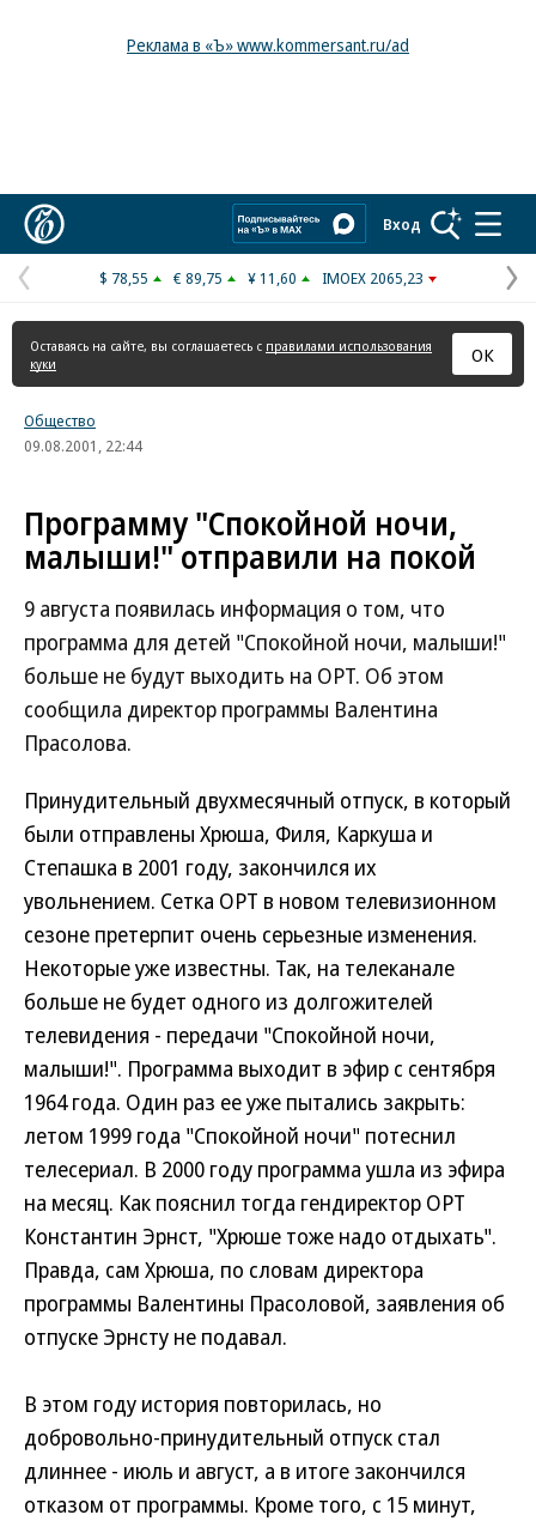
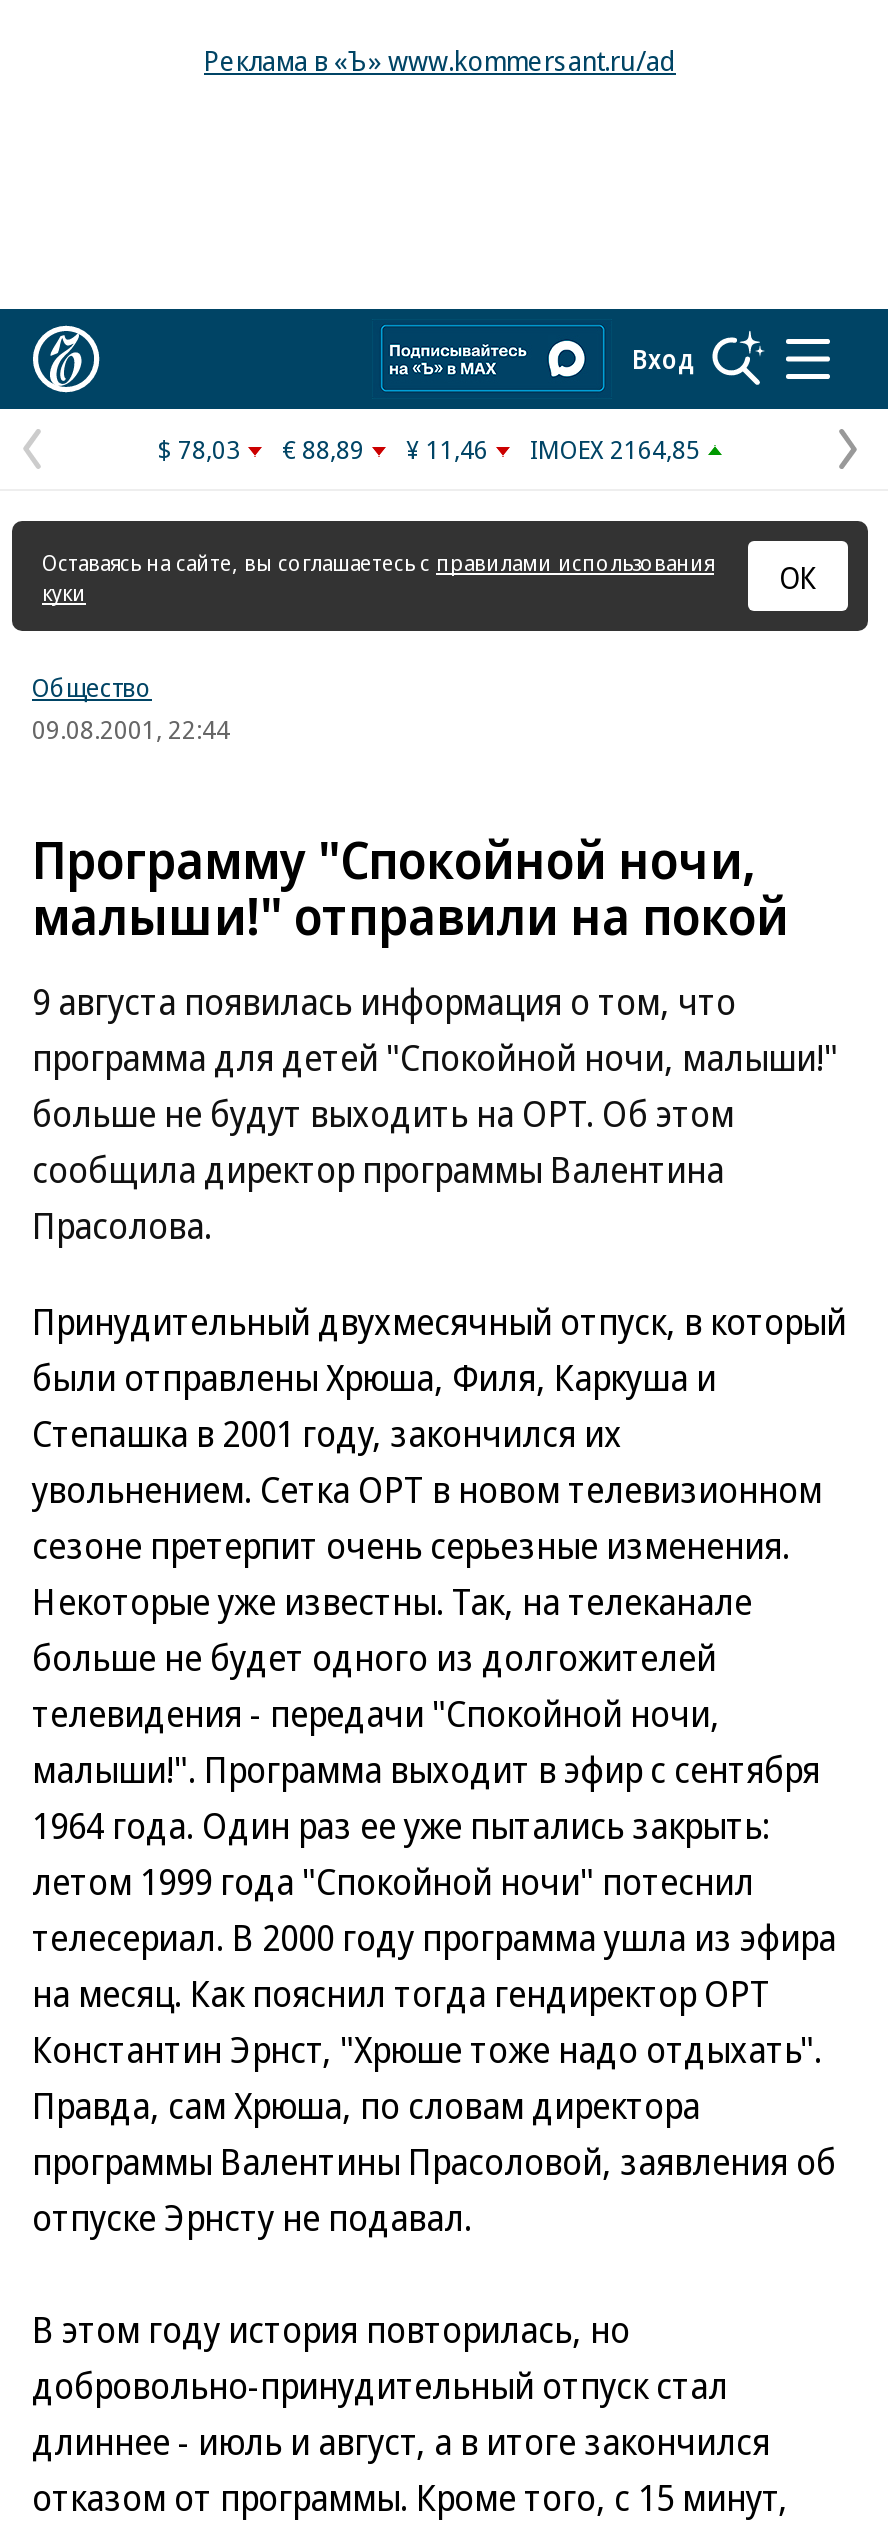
- $ 78,55
+ $ 78,03

- € 89,75
+ € 88,89

- ¥ 11,60
+ ¥ 11,46

- IMOEX 2065,23
+ IMOEX 2164,85
